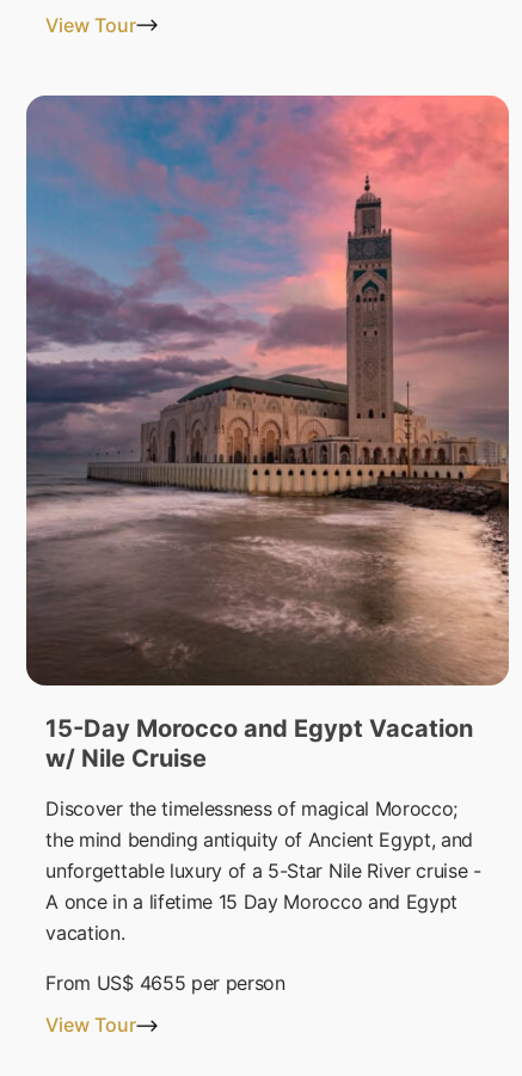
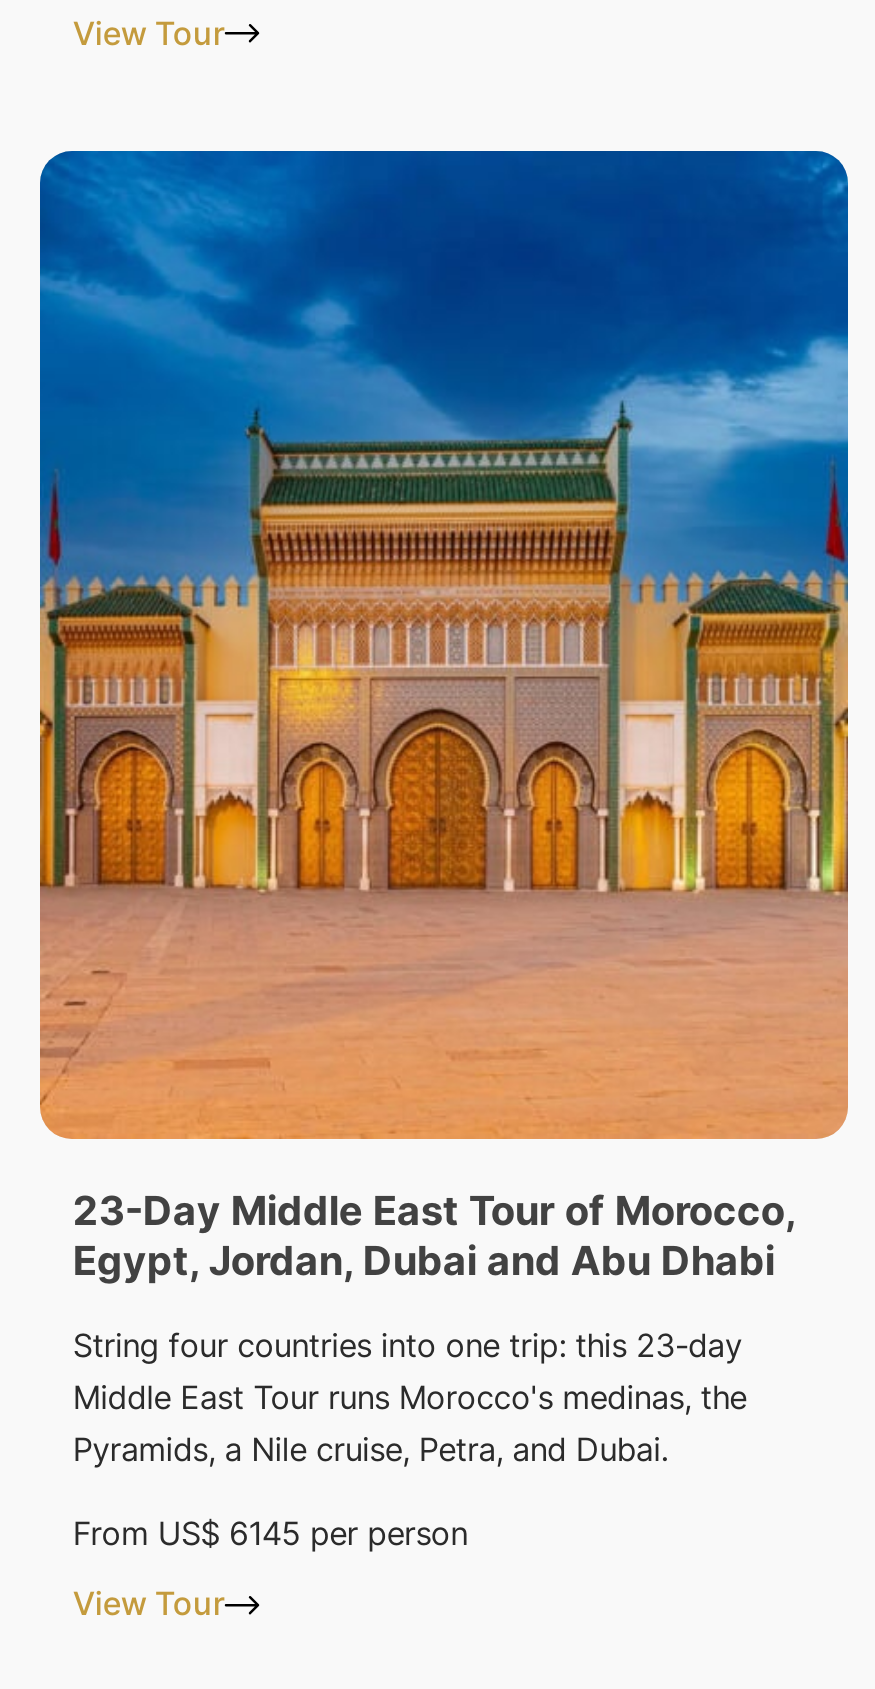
- [image]
- 15-Day Morocco and Egypt Vacation
- w/ Nile Cruise
+ [image]
+ 23-Day Middle East Tour of Morocco,
+ Egypt, Jordan, Dubai and Abu Dhabi

- Discover the timelessness of magical Morocco;
- the mind bending antiquity of Ancient Egypt, and
- unforgettable luxury of a 5-Star Nile River cruise -
- A once in a lifetime 15 Day Morocco and Egypt
- vacation.
+ String four countries into one trip: this 23-day
+ Middle East Tour runs Morocco's medinas, the
+ Pyramids, a Nile cruise, Petra, and Dubai.

- From US$ 4655 per person
+ From US$ 6145 per person
